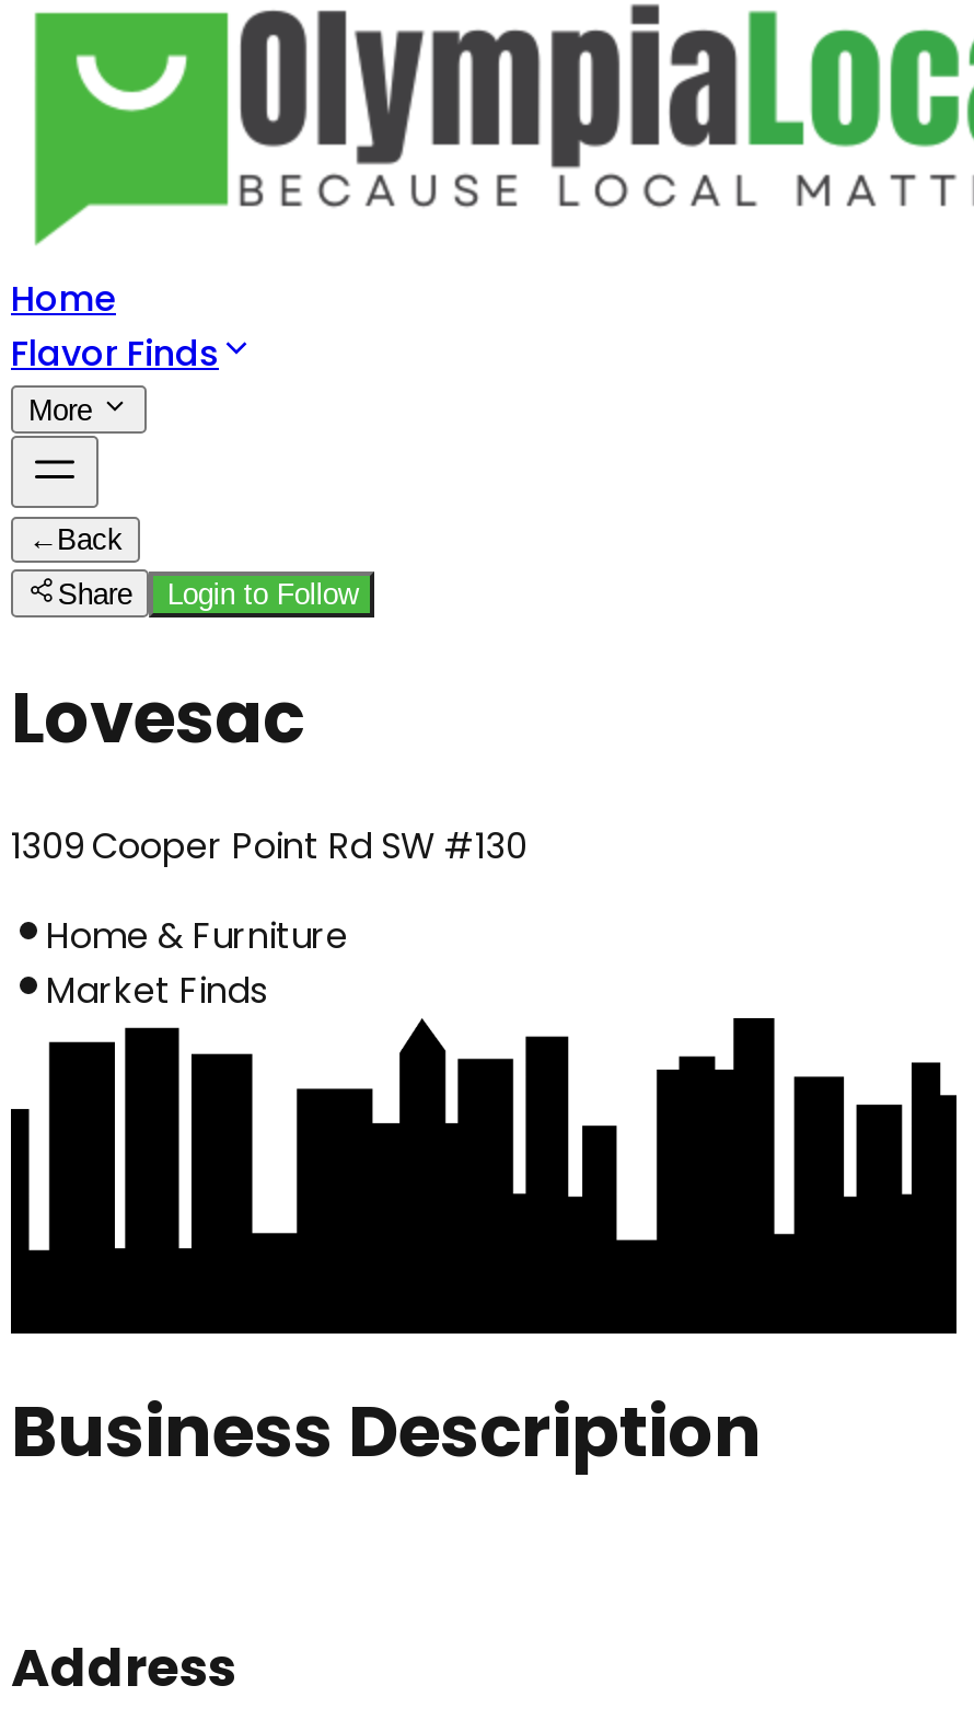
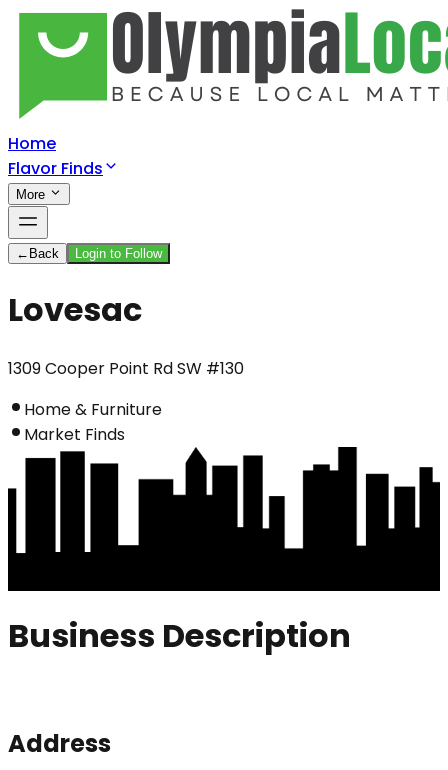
- Share
